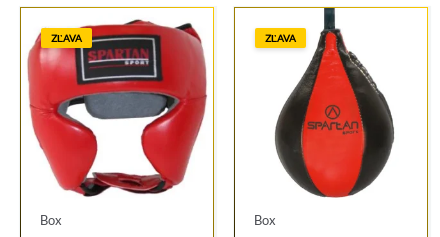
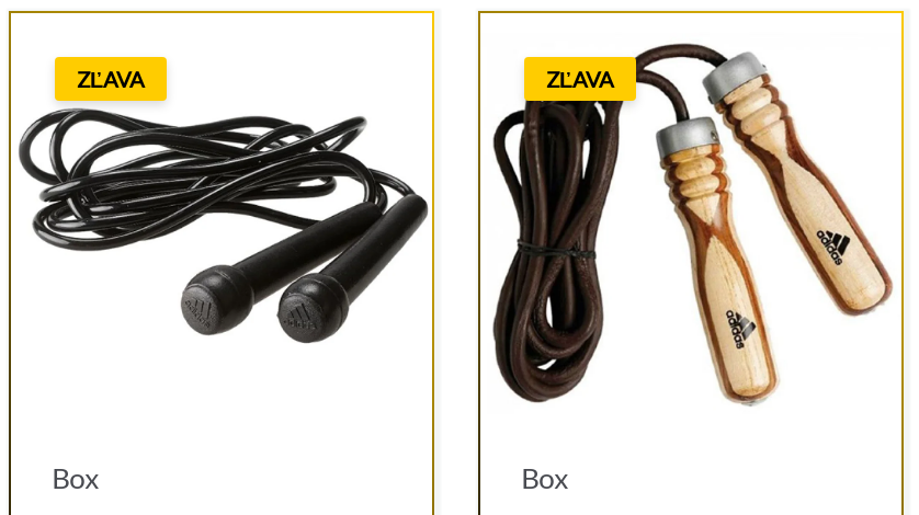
- [image]
+ [image]

- [image]
+ [image]
